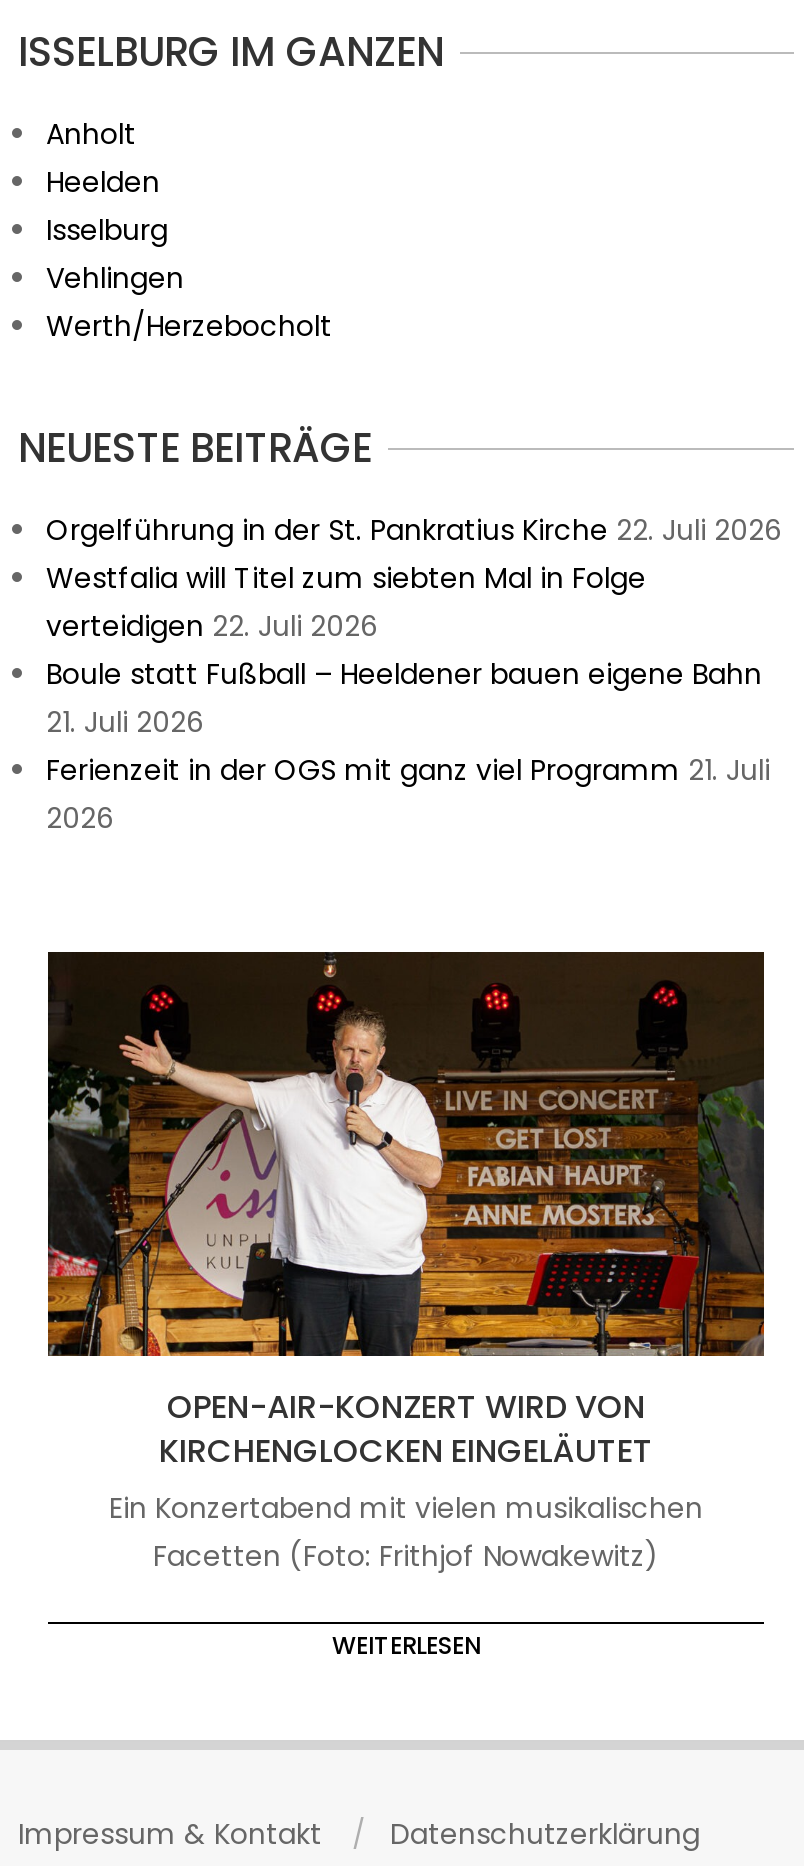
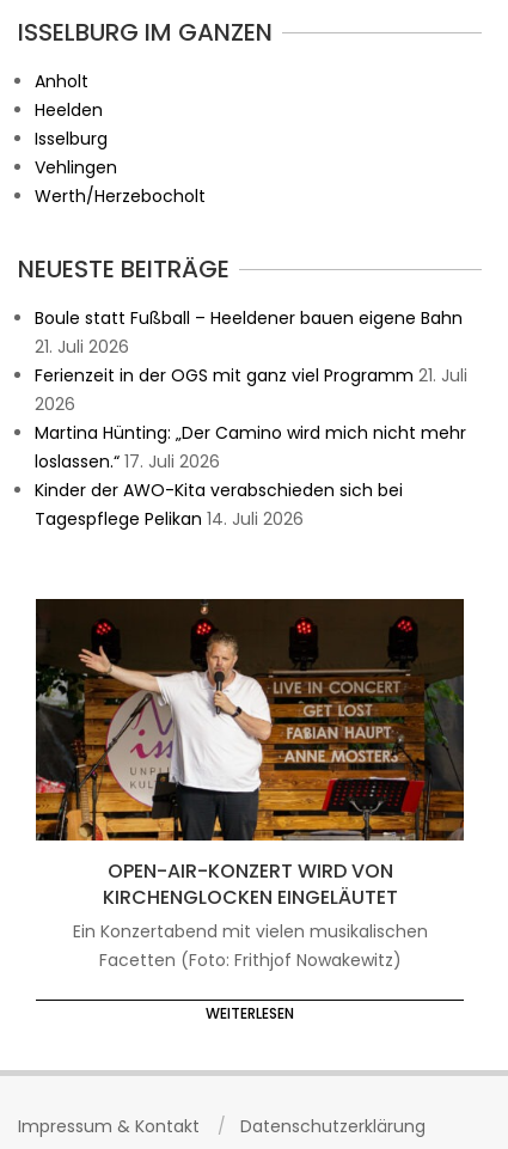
- Orgelführung in der St. Pankratius Kirche 22. Juli 2026
- Westfalia will Titel zum siebten Mal in Folge
- verteidigen 22. Juli 2026

moved up: Boule statt Fußball – Heeldener bauen eigene Bahn | 21. Juli 2026 | Ferienzeit in der OGS mit ganz viel Programm 21. Juli | 2026

+ Martina Hünting: „Der Camino wird mich nicht mehr
+ loslassen.“ 17. Juli 2026
+ Kinder der AWO-Kita verabschieden sich bei
+ Tagespflege Pelikan 14. Juli 2026
